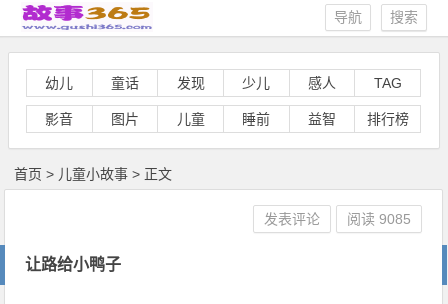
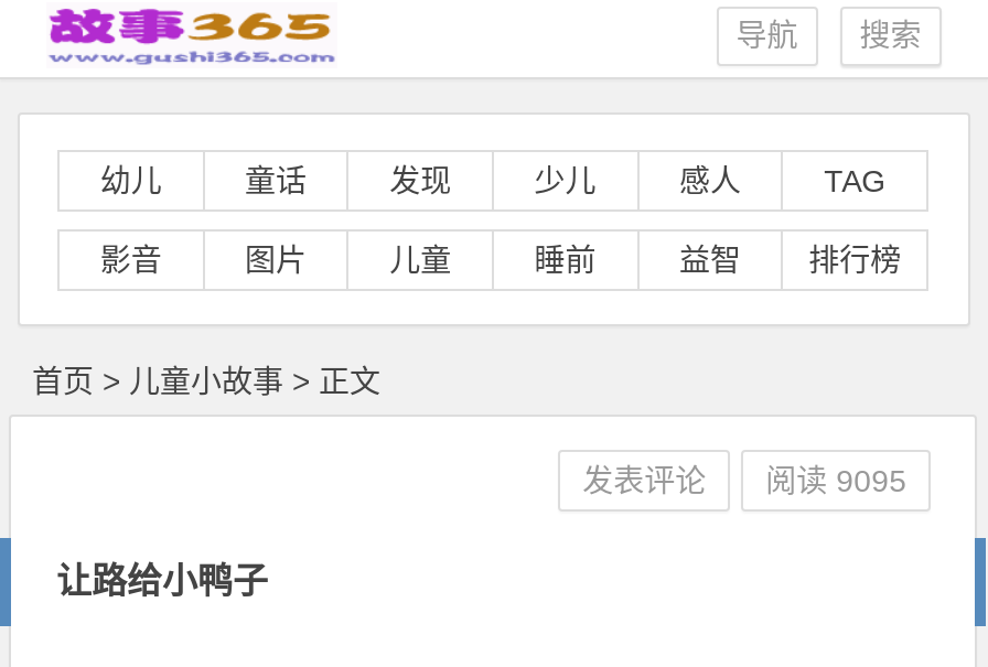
- 发表评论 阅读9085
+ 发表评论 阅读9095
